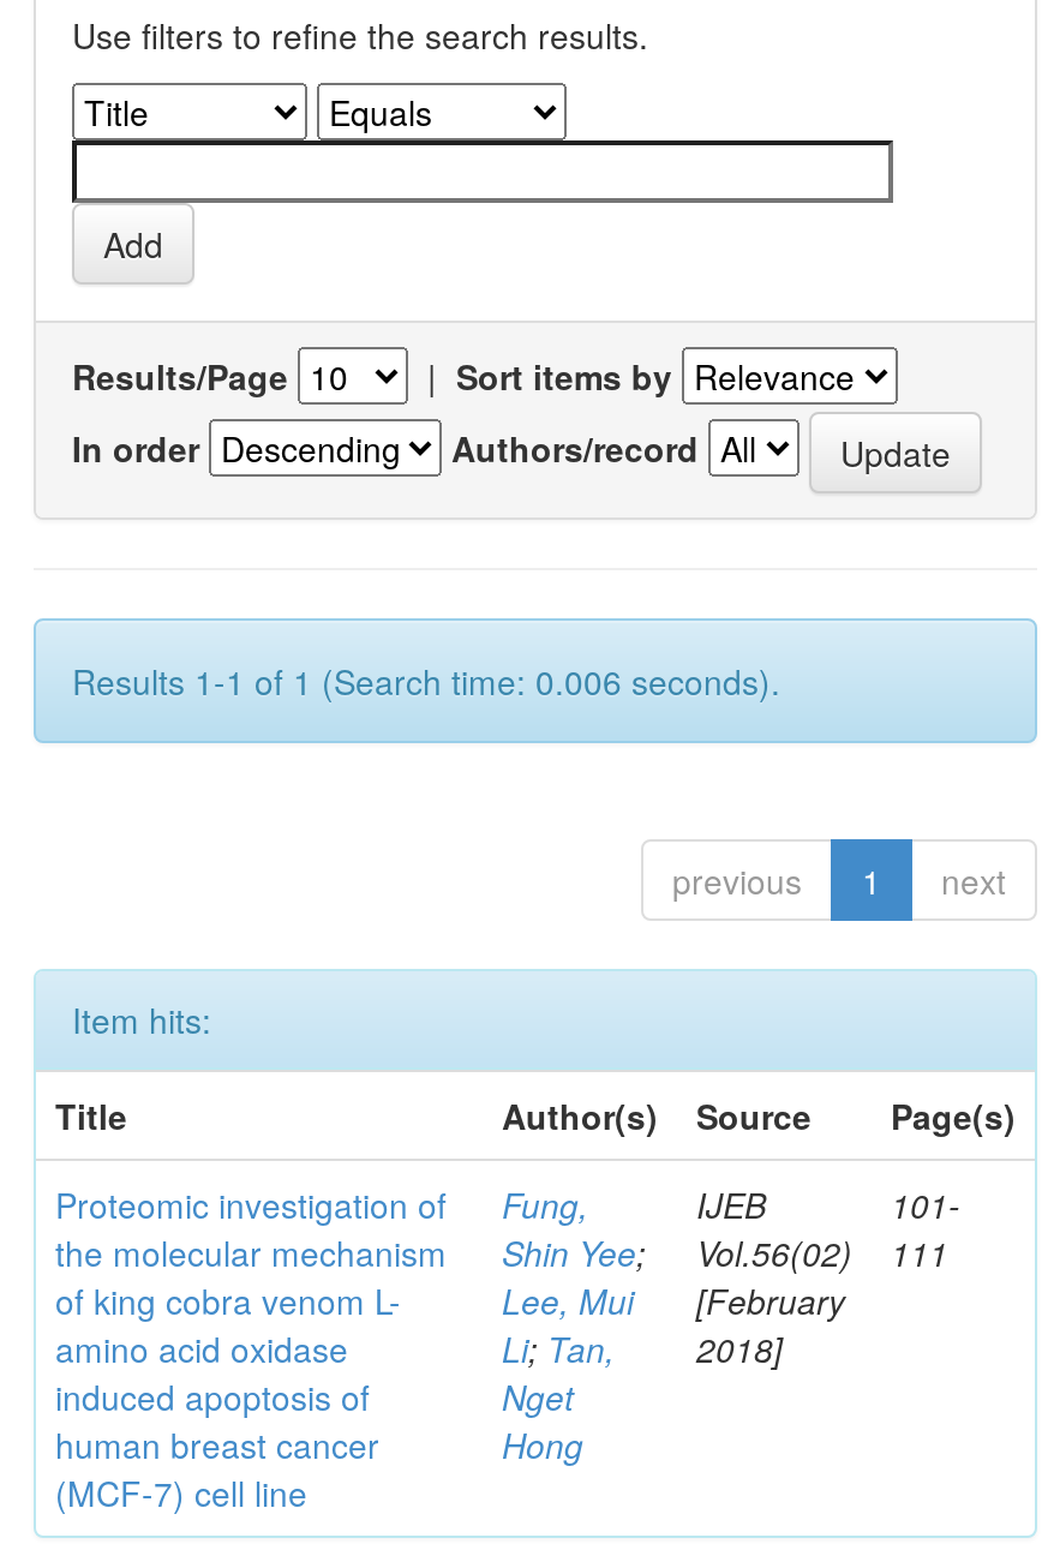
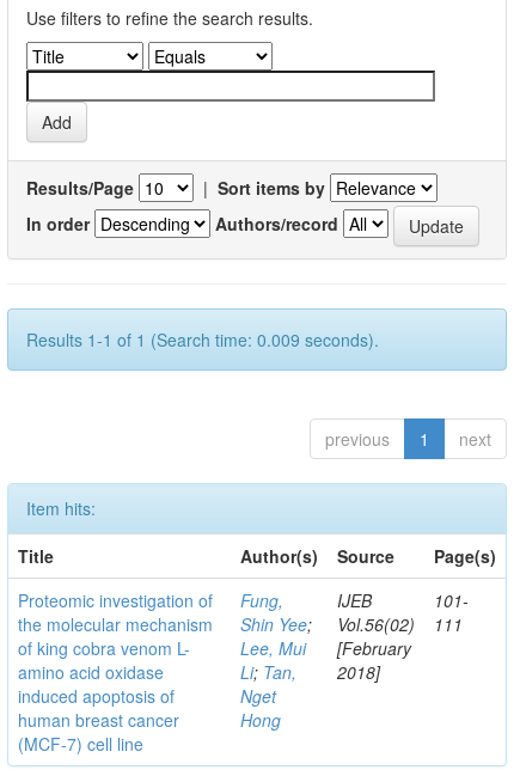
- Results 1-1 of 1 (Search time: 0.006 seconds).
+ Results 1-1 of 1 (Search time: 0.009 seconds).
